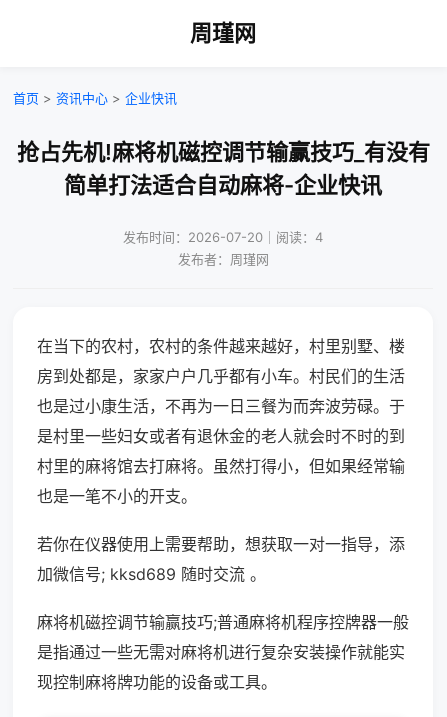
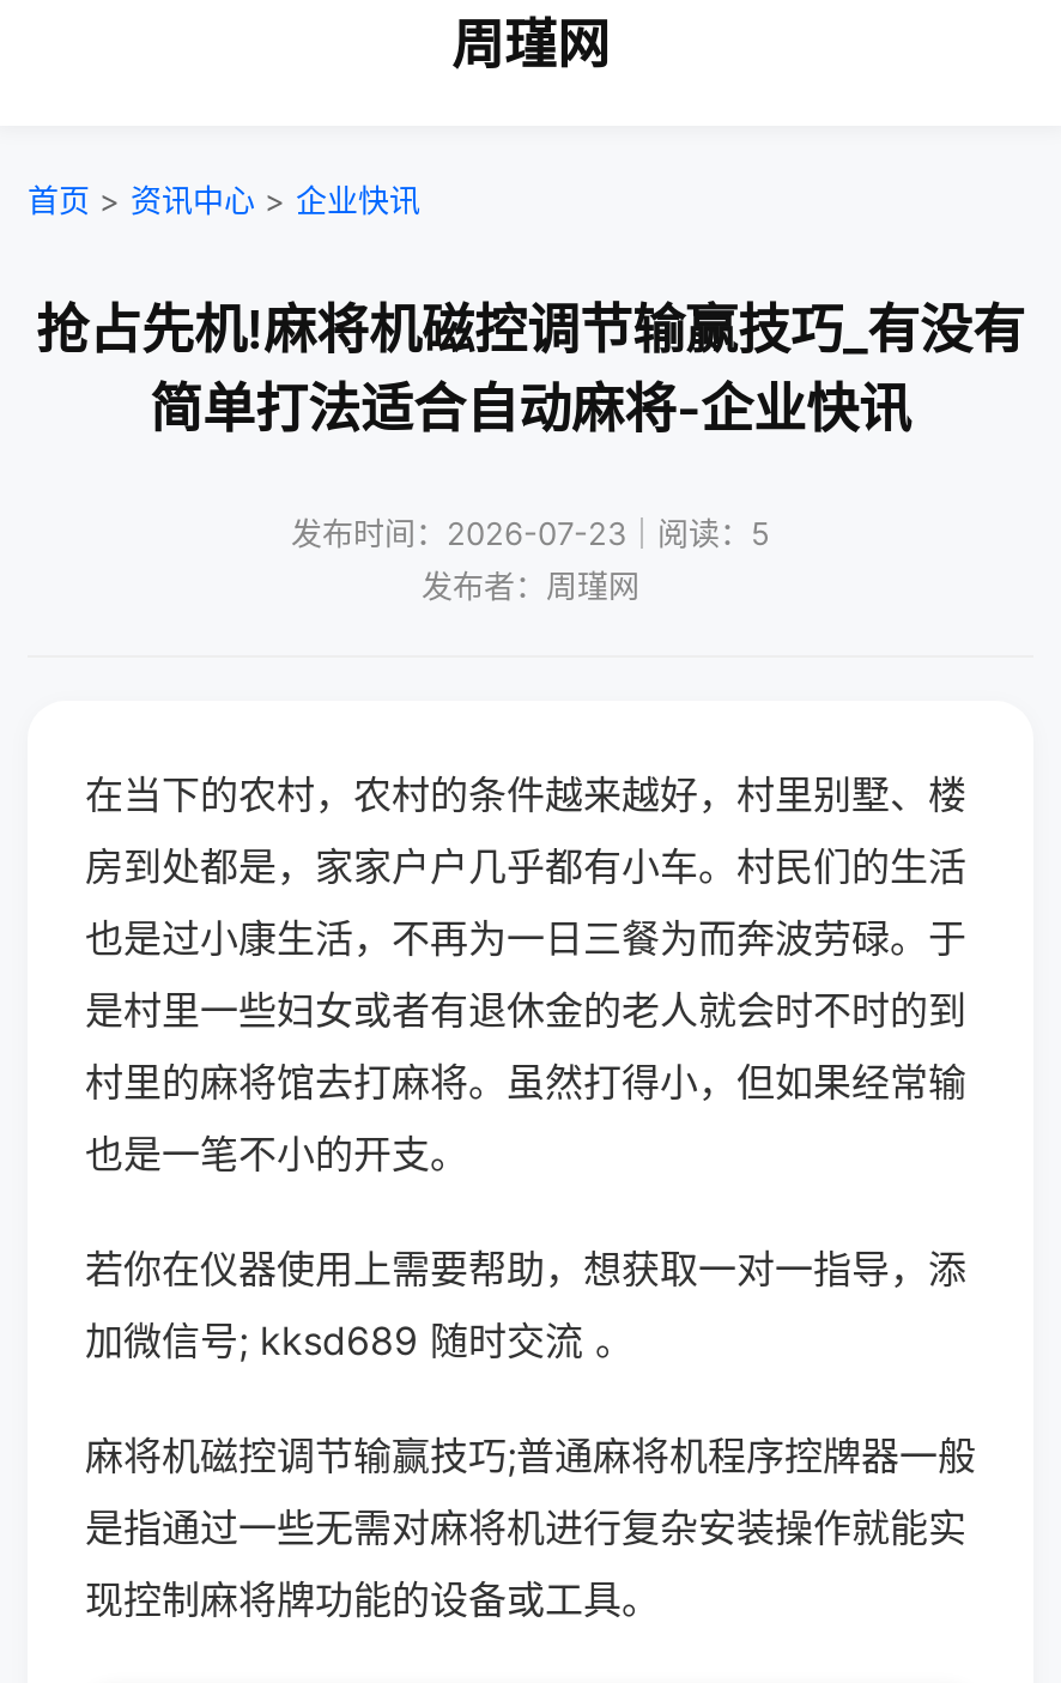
- 发布时间：2026-07-20｜阅读：4
+ 发布时间：2026-07-23｜阅读：5
